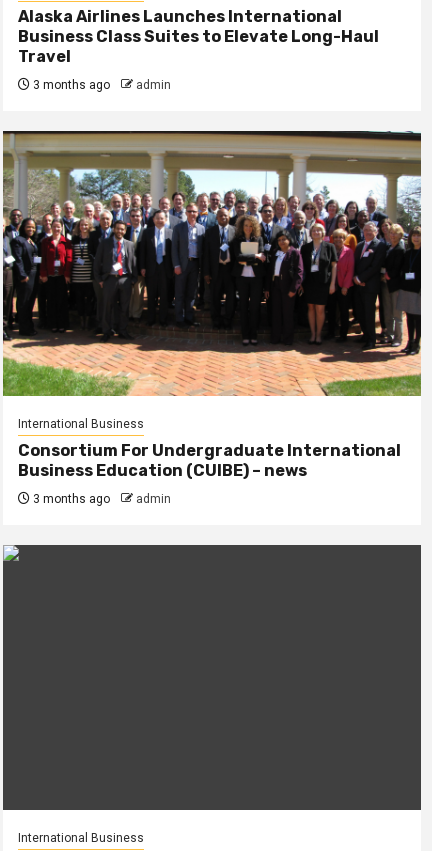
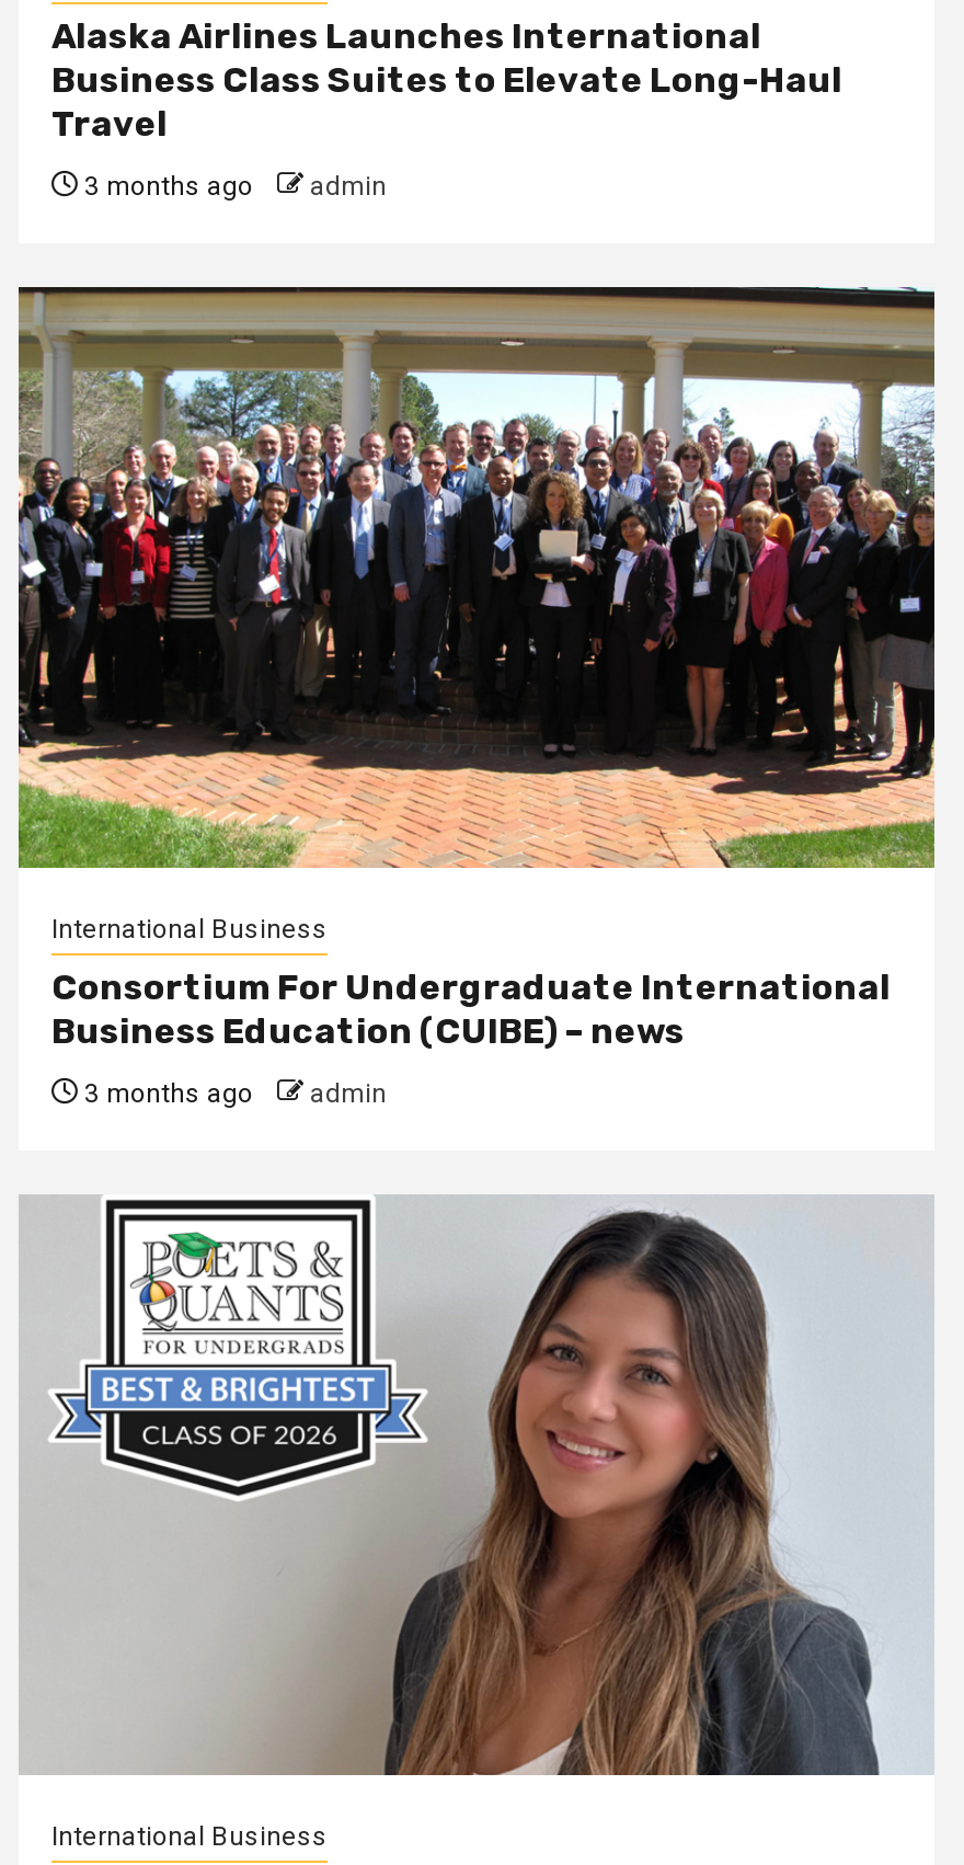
+ [image]
